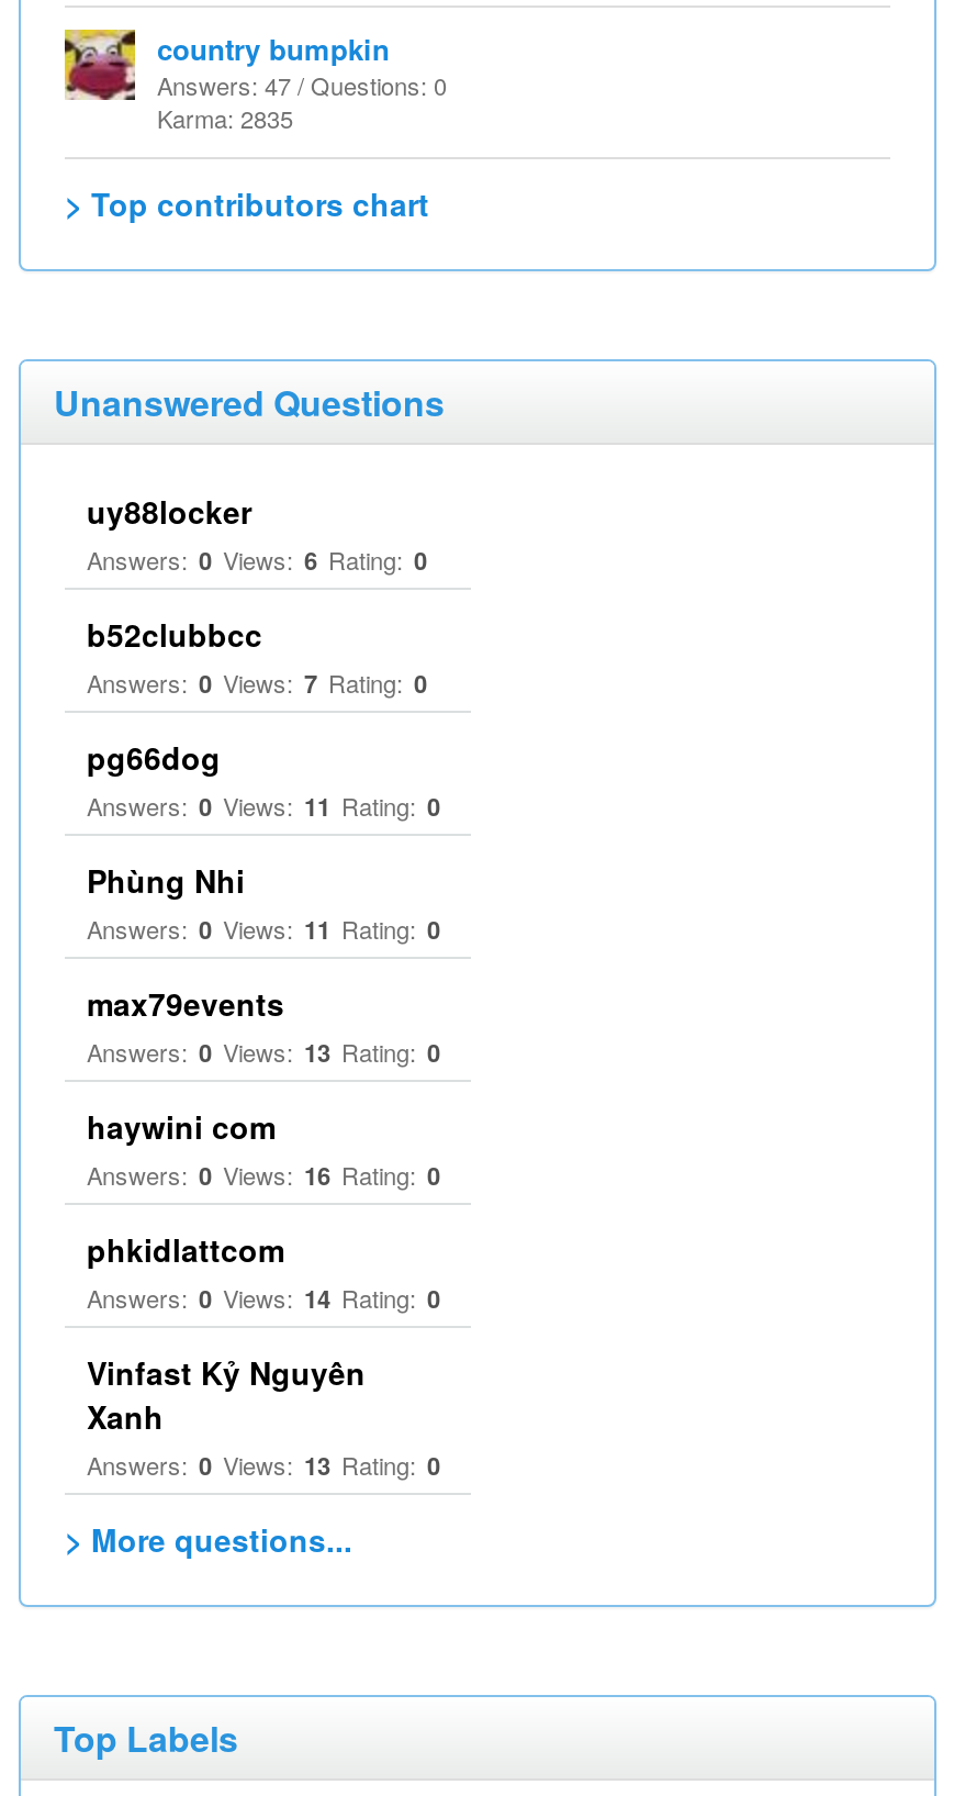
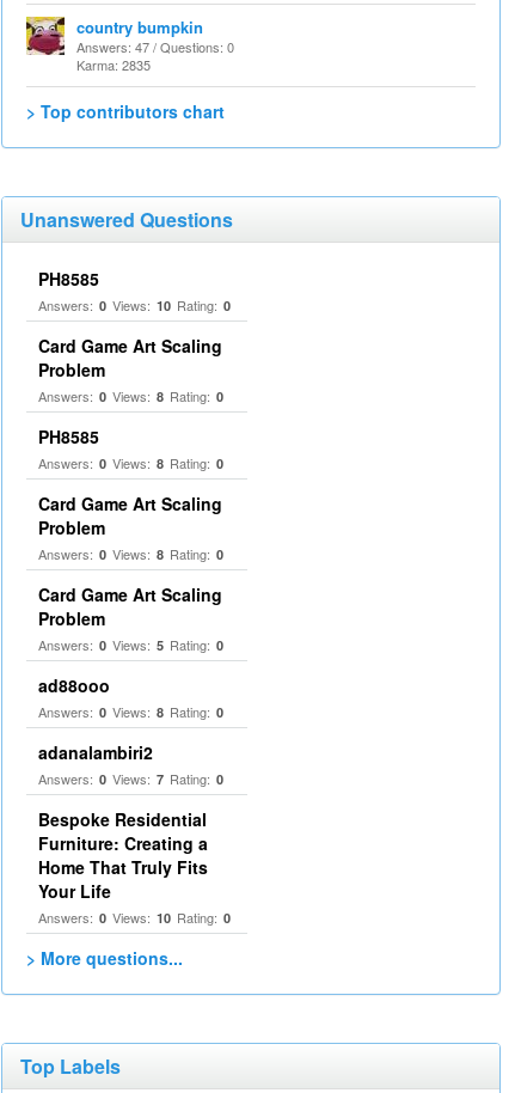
- uy88locker
- Answers: 0 Views: 6 Rating: 0
- b52clubbcc
+ PH8585
+ Answers: 0 Views: 10 Rating: 0
+ Card Game Art Scaling
+ Problem
+ Answers: 0 Views: 8 Rating: 0
+ PH8585
+ Answers: 0 Views: 8 Rating: 0
+ Card Game Art Scaling
+ Problem
+ Answers: 0 Views: 8 Rating: 0
+ Card Game Art Scaling
+ Problem
+ Answers: 0 Views: 5 Rating: 0
+ ad88ooo
+ Answers: 0 Views: 8 Rating: 0
+ adanalambiri2

moved down: Answers: 0 Views: 7 Rating: 0

- pg66dog
- Answers: 0 Views: 11 Rating: 0
- Phùng Nhi
- Answers: 0 Views: 11 Rating: 0
- max79events
- Answers: 0 Views: 13 Rating: 0
- haywini com
- Answers: 0 Views: 16 Rating: 0
- phkidlattcom
- Answers: 0 Views: 14 Rating: 0
- Vinfast Kỷ Nguyên
- Xanh
- Answers: 0 Views: 13 Rating: 0
+ Bespoke Residential
+ Furniture: Creating a
+ Home That Truly Fits
+ Your Life
+ Answers: 0 Views: 10 Rating: 0
